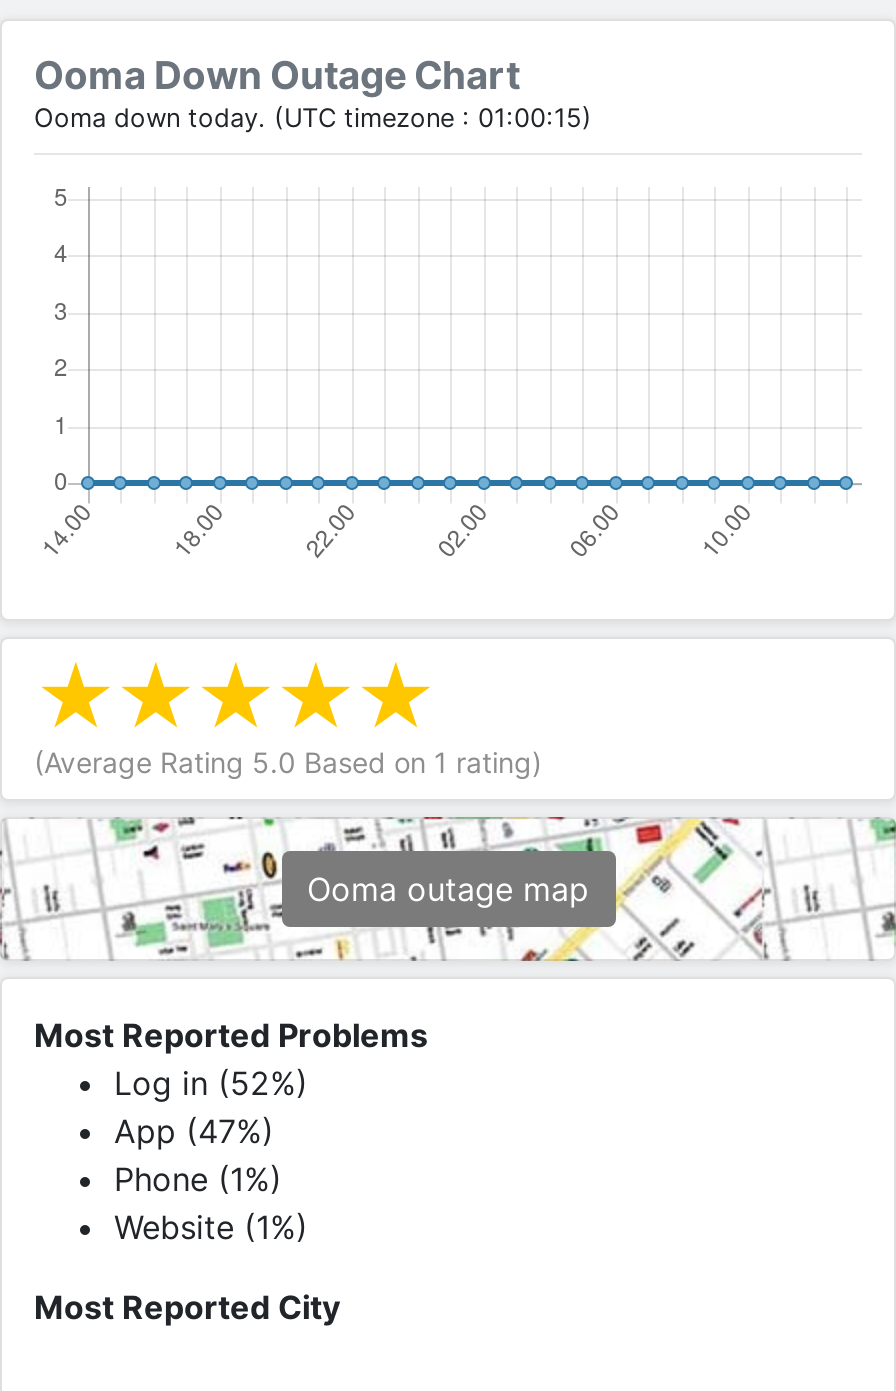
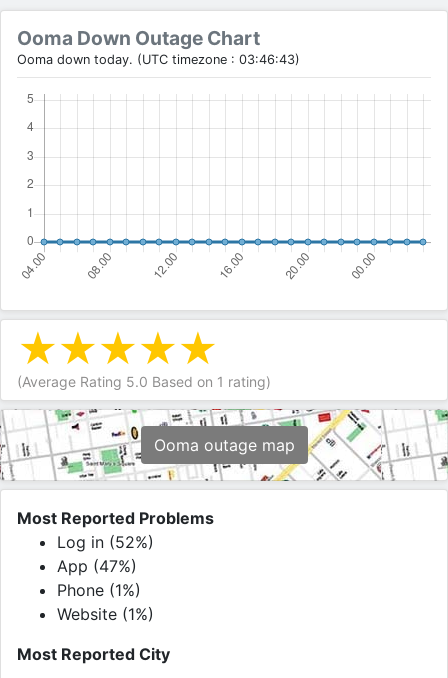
- Ooma down today. (UTC timezone : 01:00:15)
+ Ooma down today. (UTC timezone : 03:46:43)
